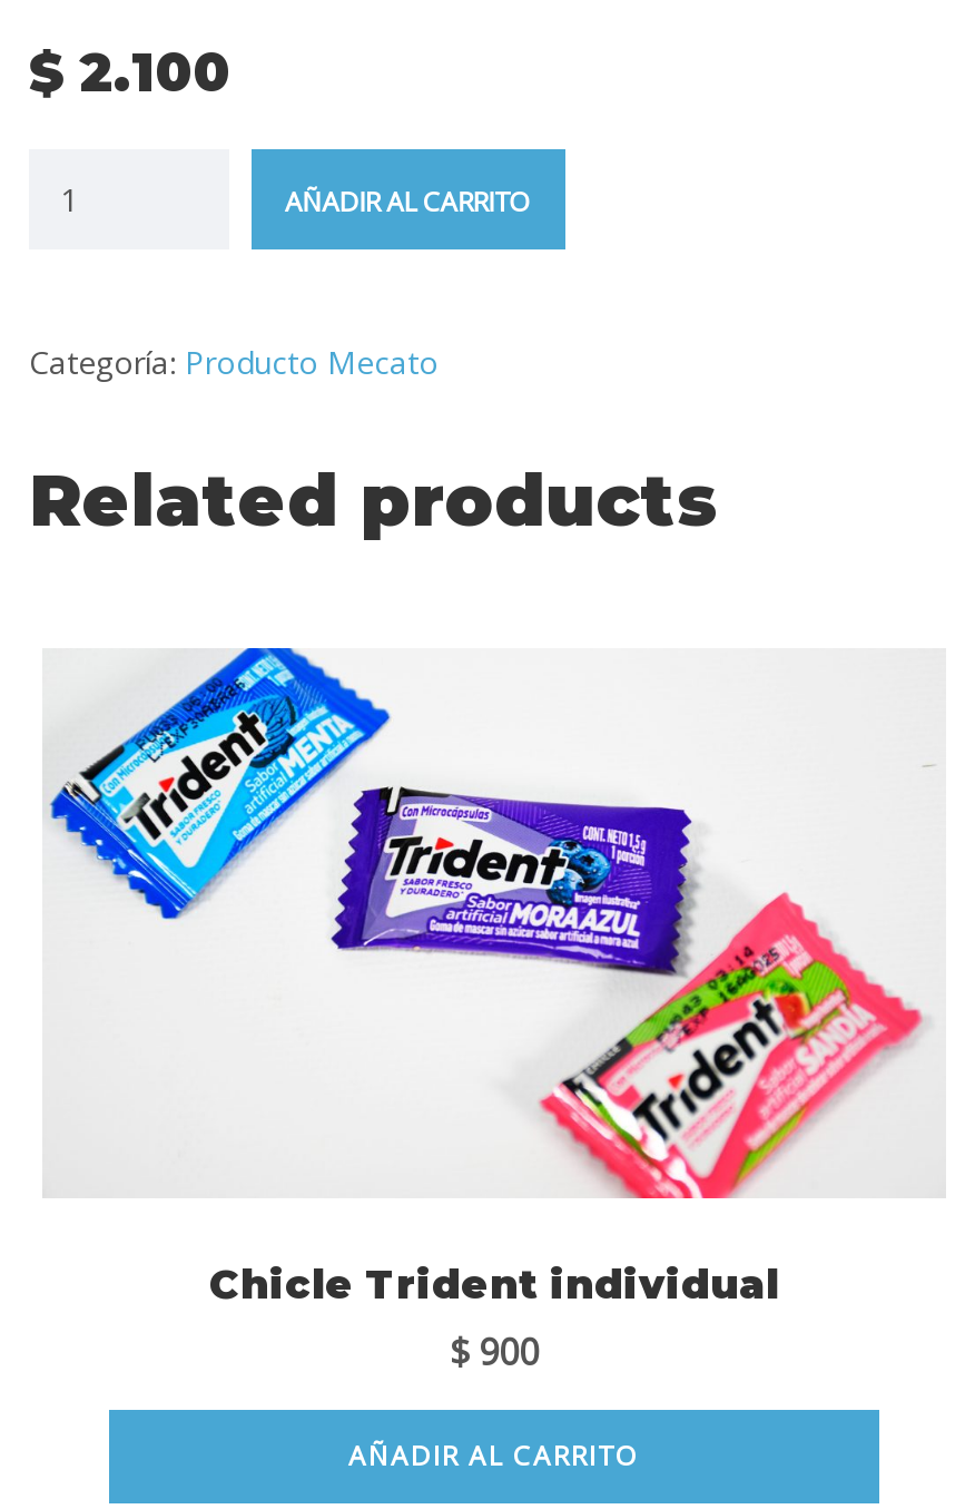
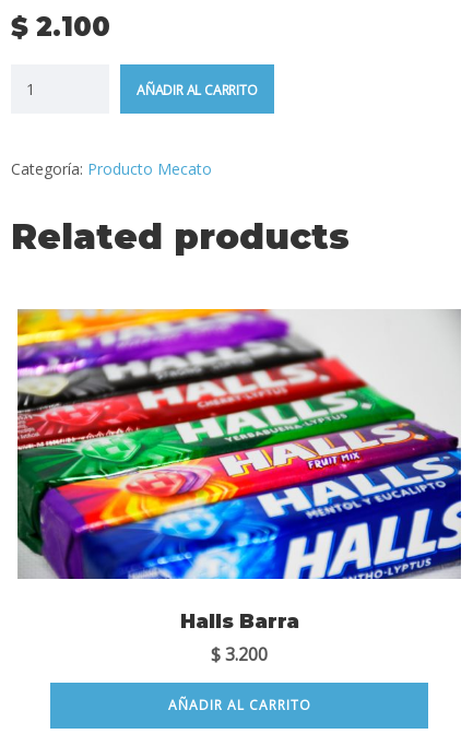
- [image]
- Chicle Trident individual
- $900
+ [image]
+ Halls Barra
+ $3.200
